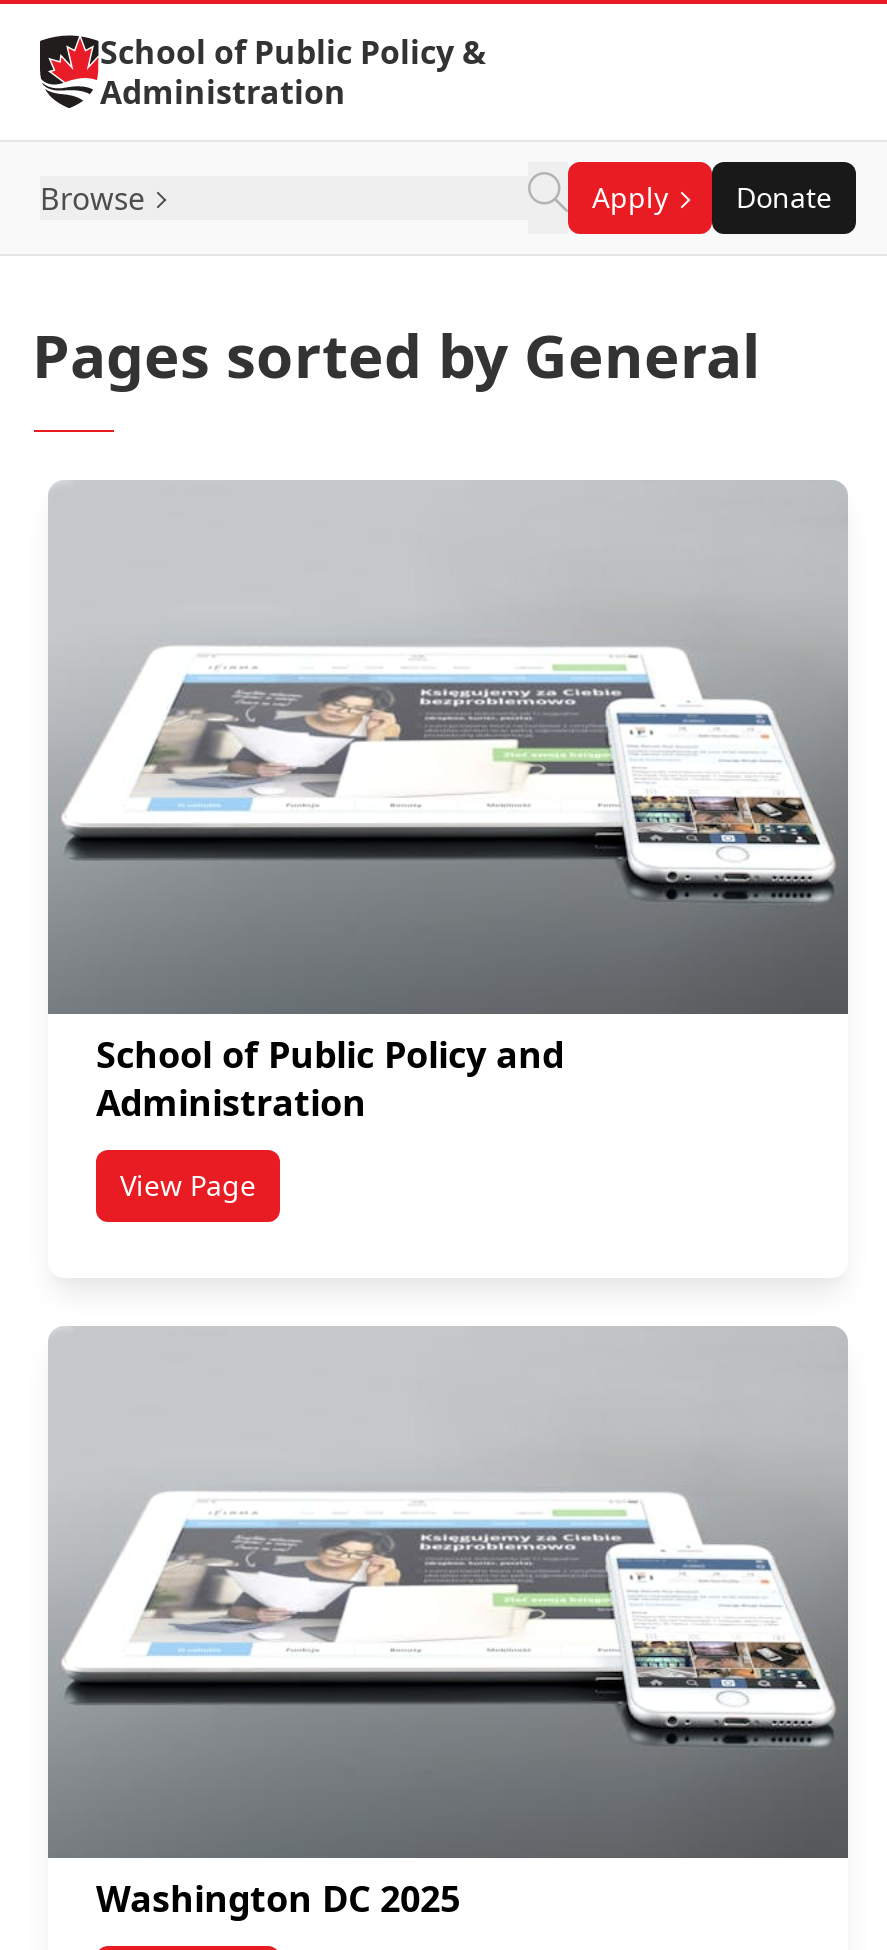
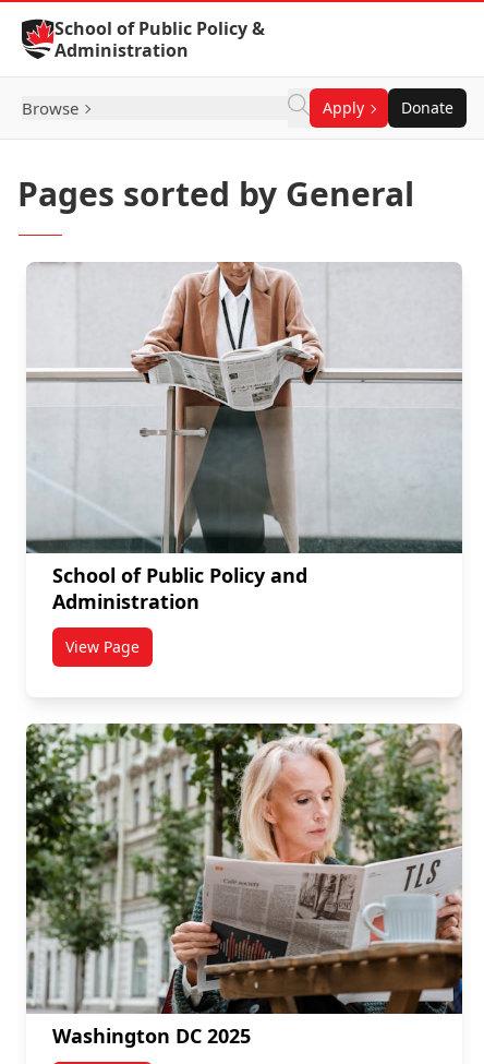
- [image]
+ [image]

- [image]
+ [image]
